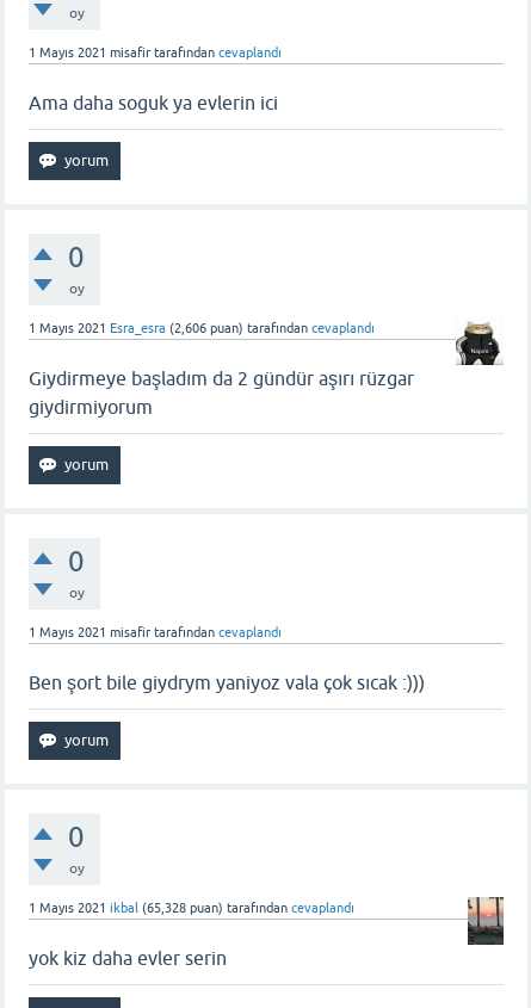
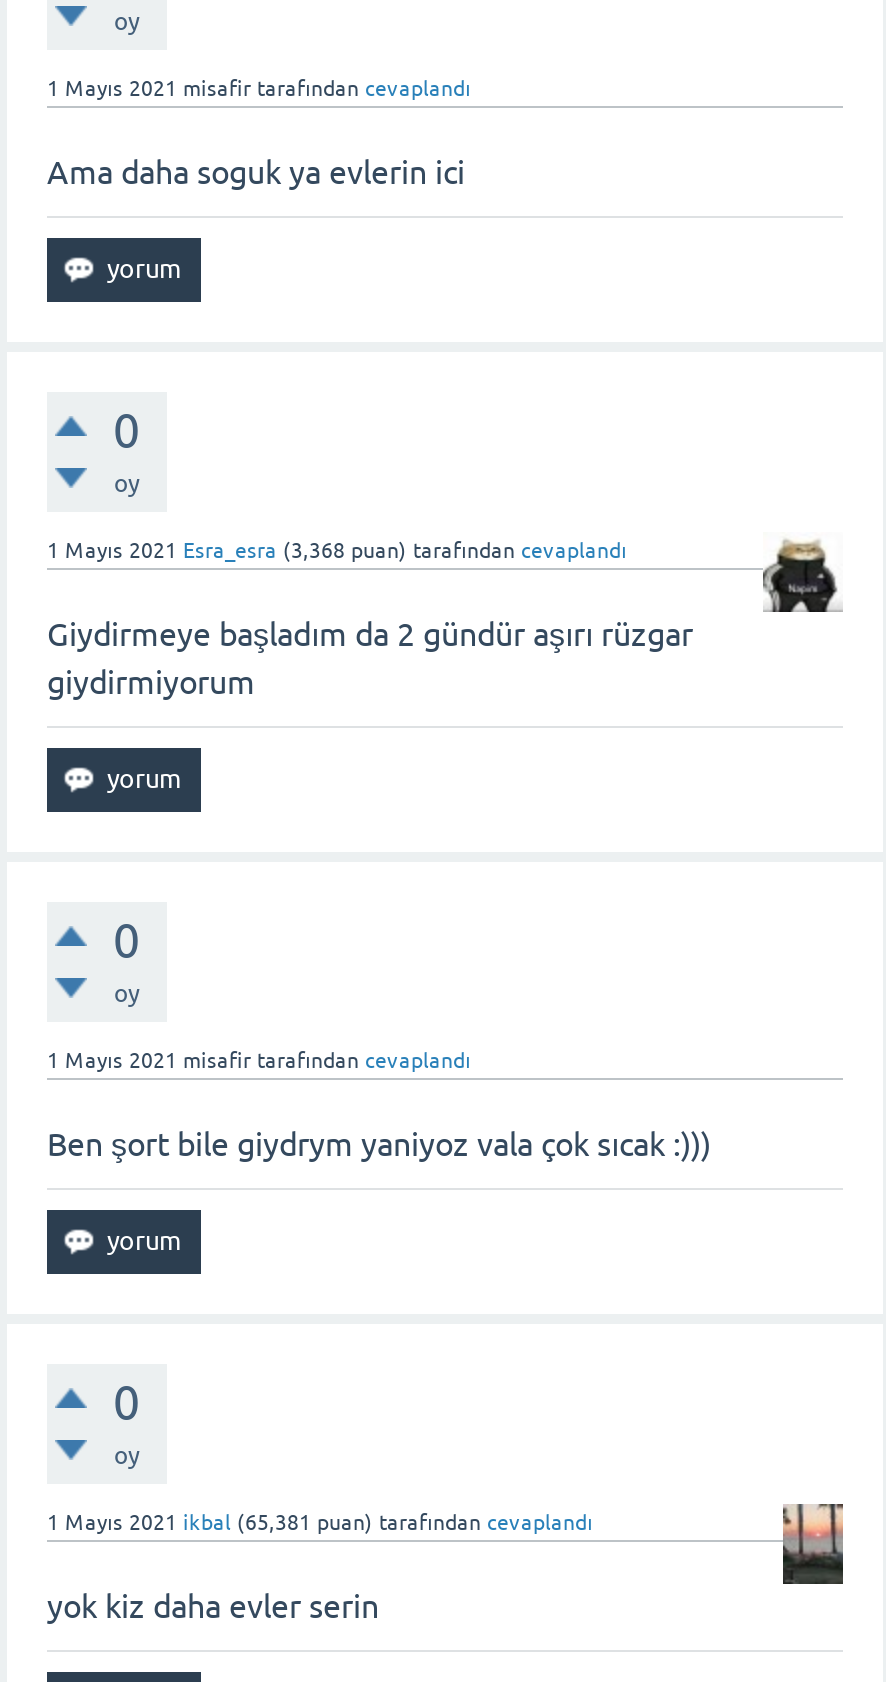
- 1 Mayıs 2021 Esra_esra (2,606 puan) tarafından cevaplandı
+ 1 Mayıs 2021 Esra_esra (3,368 puan) tarafından cevaplandı

- 1 Mayıs 2021 ikbal (65,328 puan) tarafından cevaplandı
+ 1 Mayıs 2021 ikbal (65,381 puan) tarafından cevaplandı
